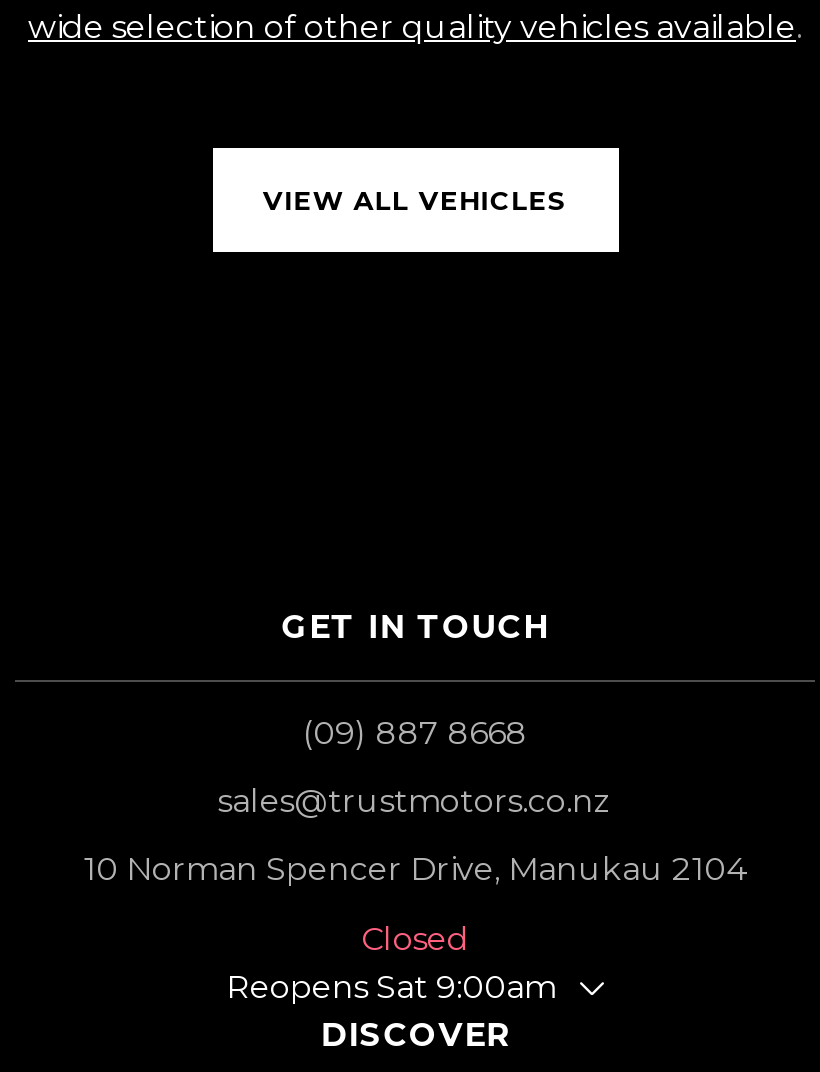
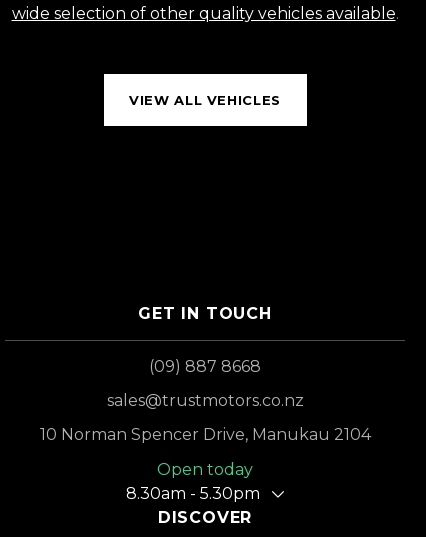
- Closed
- Reopens Sat 9:00am
+ Open today
+ 8.30am - 5.30pm
